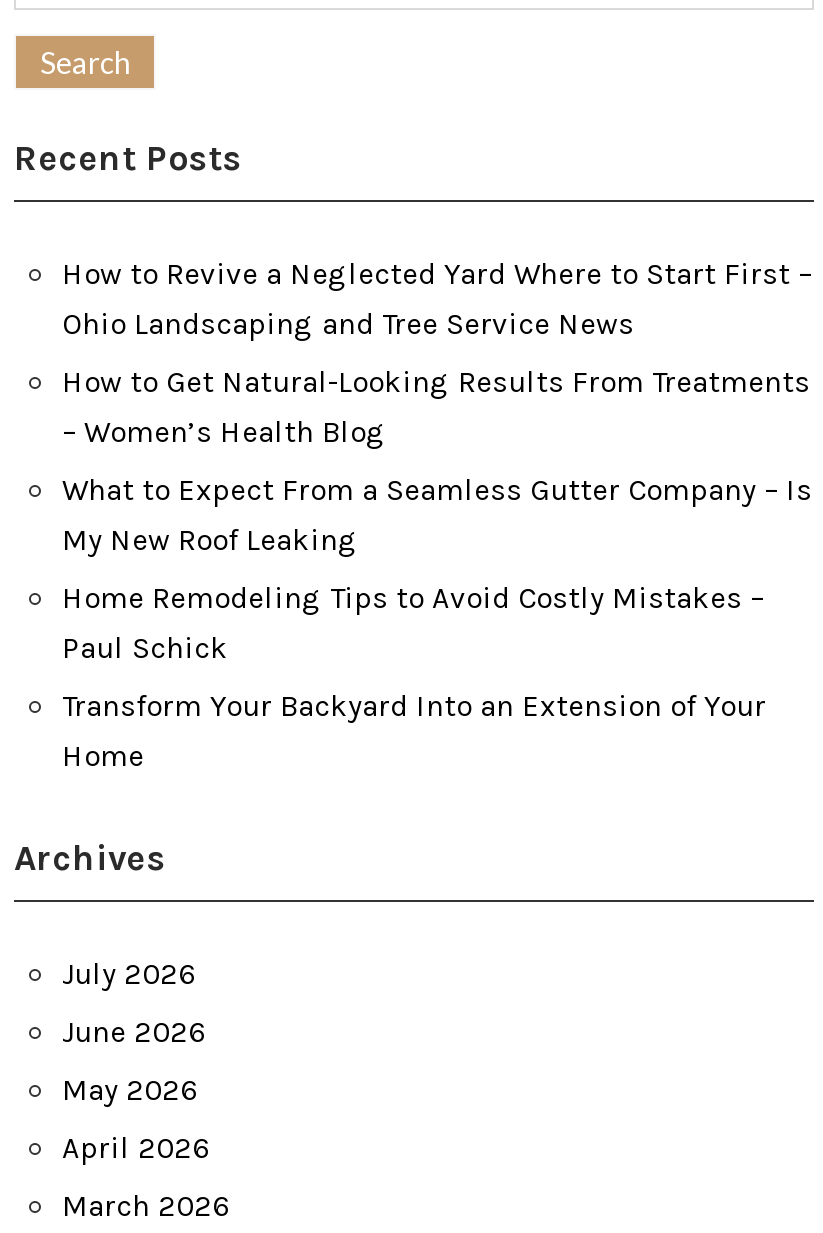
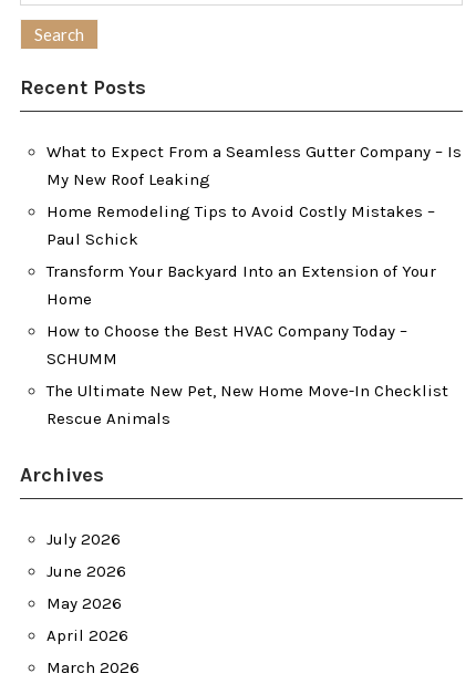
- How to Revive a Neglected Yard Where to Start First –
- Ohio Landscaping and Tree Service News
- How to Get Natural-Looking Results From Treatments
- – Women’s Health Blog

moved up: What to Expect From a Seamless Gutter Company – Is | My New Roof Leaking | Home Remodeling Tips to Avoid Costly Mistakes – | Paul Schick | Transform Your Backyard Into an Extension of Your | Home

+ How to Choose the Best HVAC Company Today –
+ SCHUMM
+ The Ultimate New Pet, New Home Move-In Checklist
+ Rescue Animals
